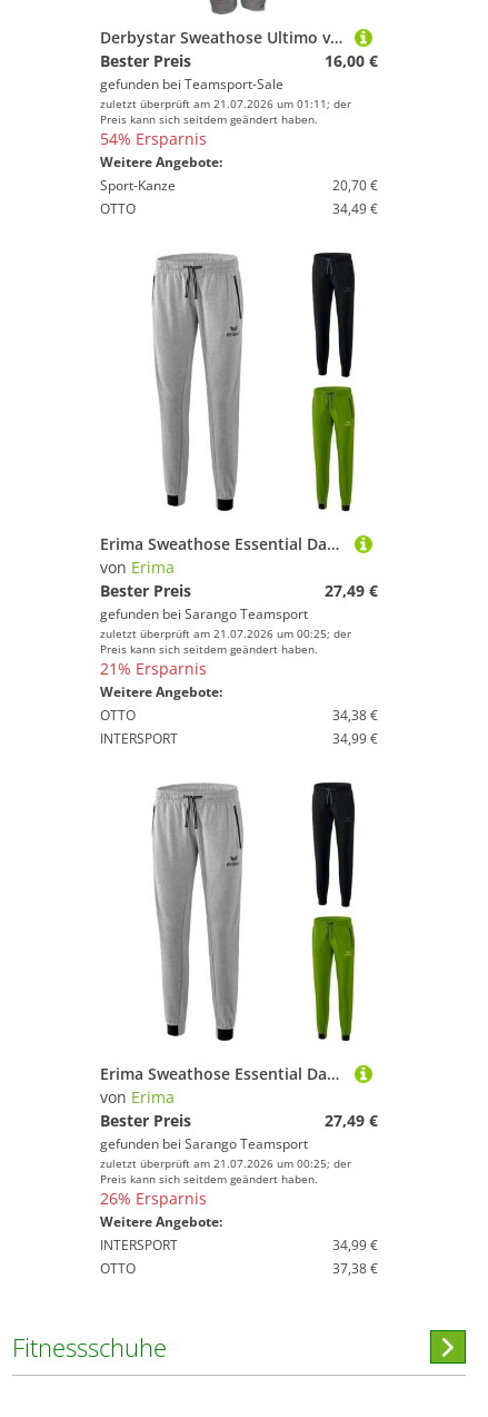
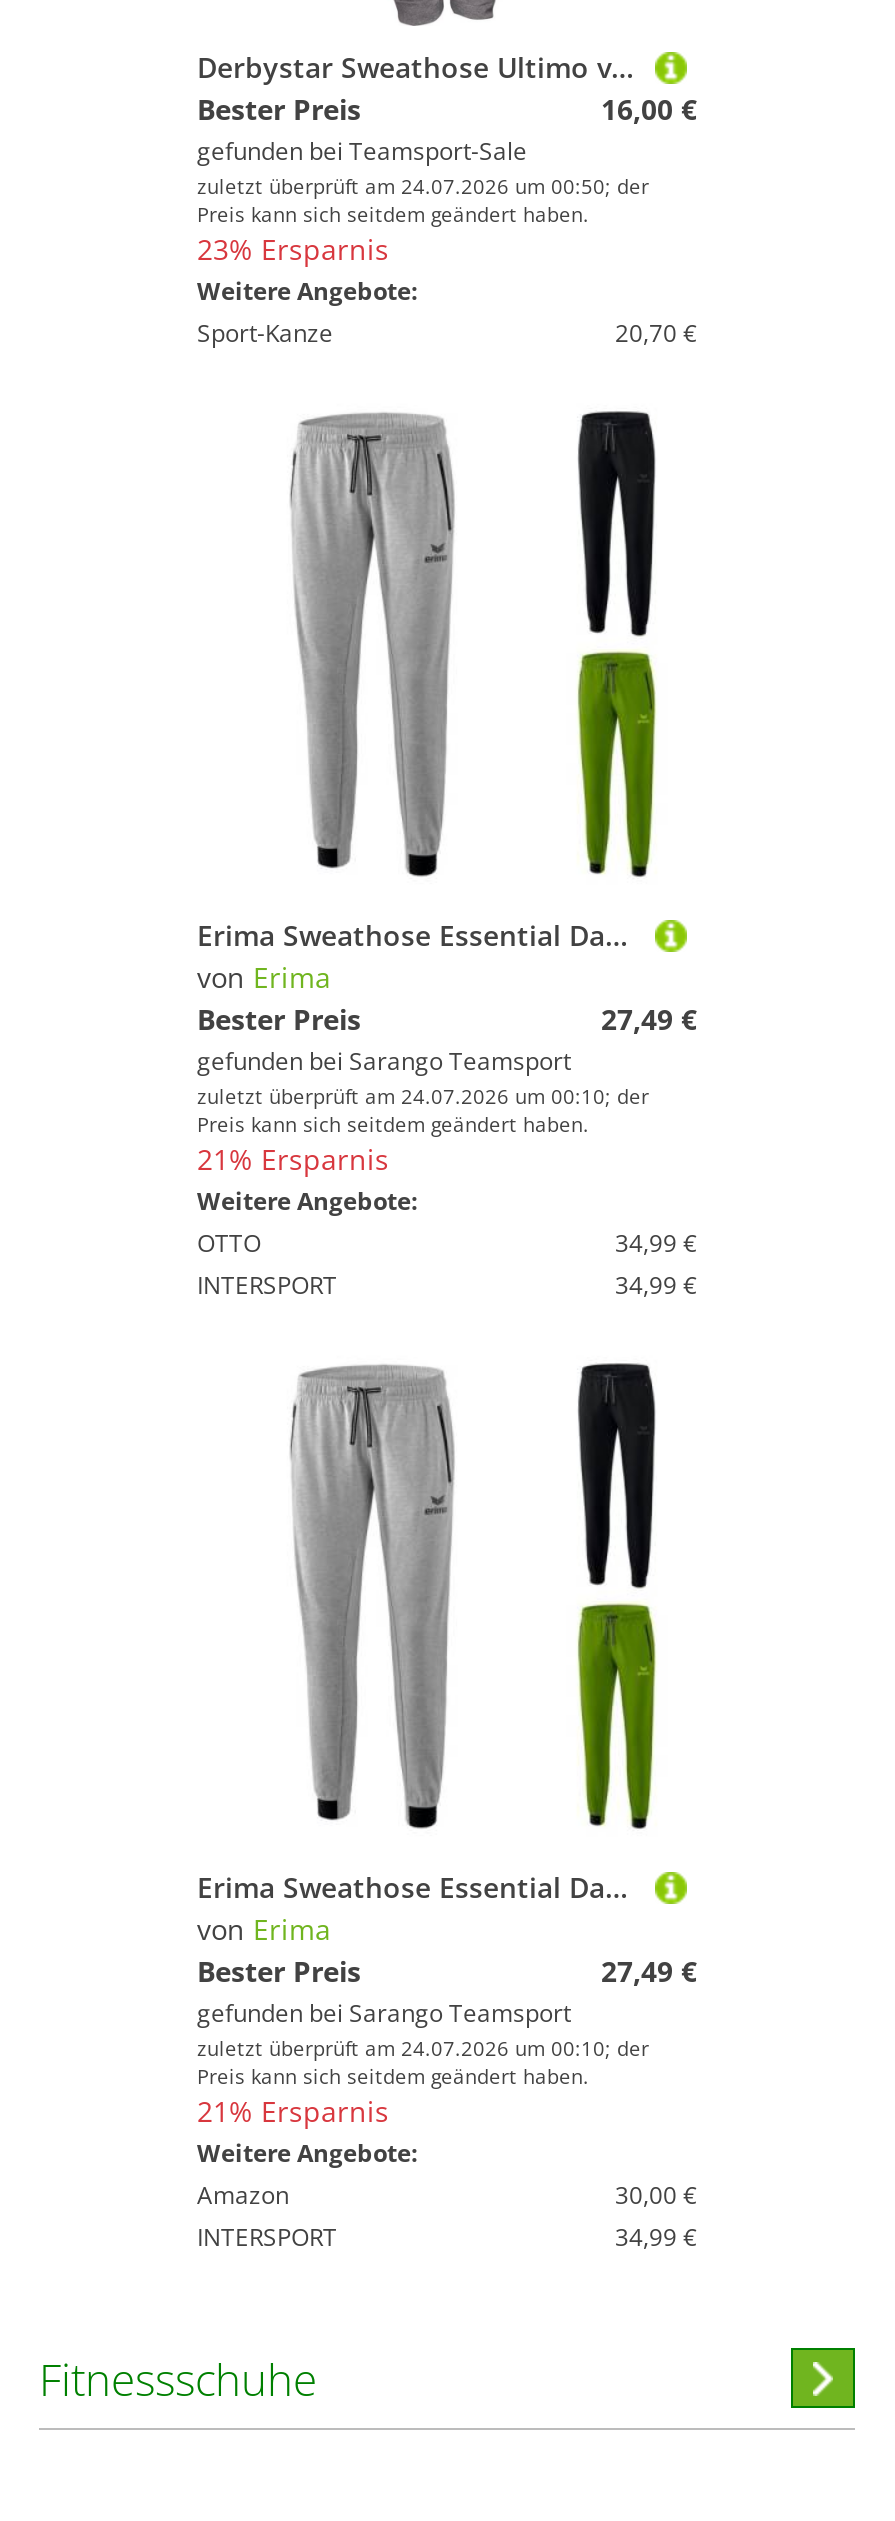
- zuletzt überprüft am 21.07.2026 um 01:11; der
+ zuletzt überprüft am 24.07.2026 um 00:50; der

- 54% Ersparnis
+ 23% Ersparnis

- OTTO
- 34,49 €

- zuletzt überprüft am 21.07.2026 um 00:25; der
+ zuletzt überprüft am 24.07.2026 um 00:10; der

- 34,38 €
+ 34,99 €

- zuletzt überprüft am 21.07.2026 um 00:25; der
+ zuletzt überprüft am 24.07.2026 um 00:10; der

- 26% Ersparnis
+ 21% Ersparnis

+ Amazon
+ 30,00 €

- OTTO
- 37,38 €
